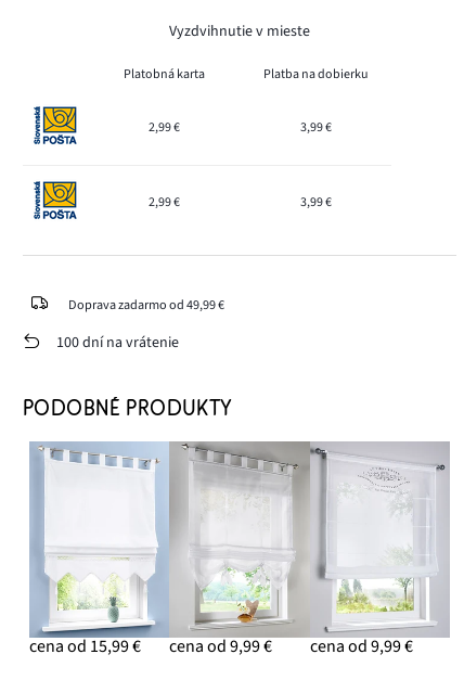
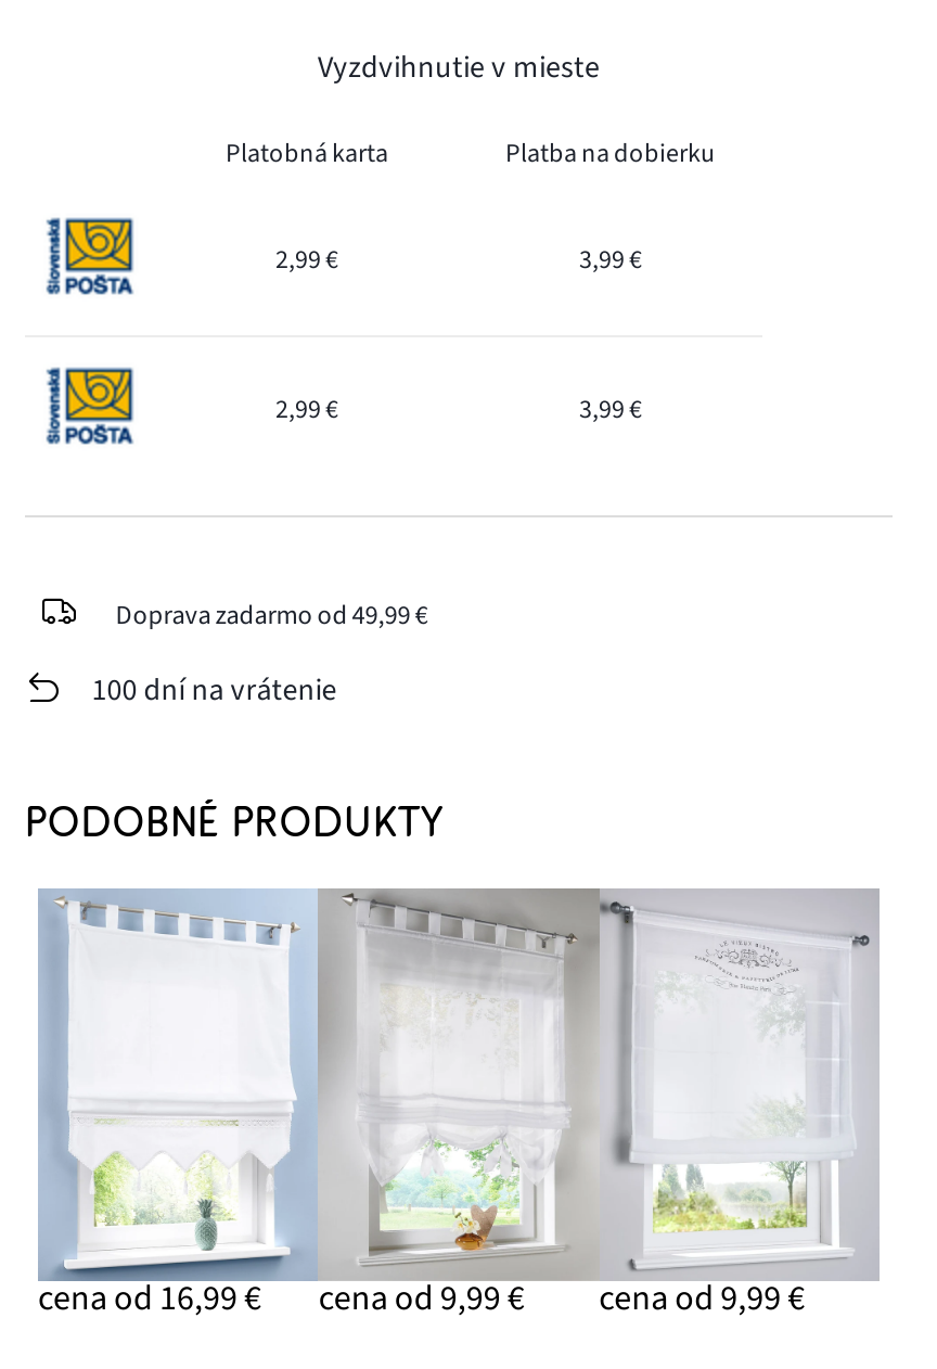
- cena od 15,99 € cena od 9,99 € cena od 9,99 €
+ cena od 16,99 € cena od 9,99 € cena od 9,99 €
